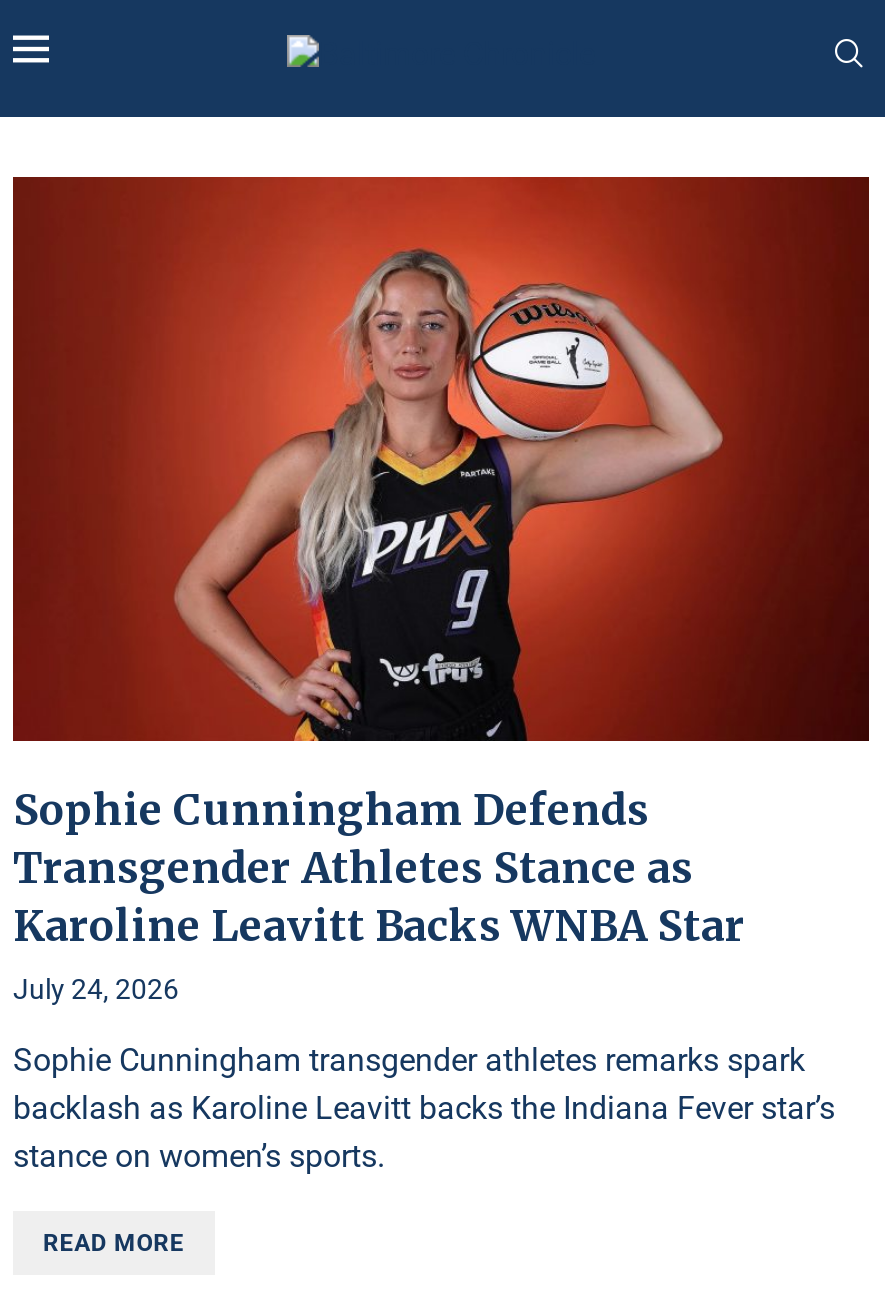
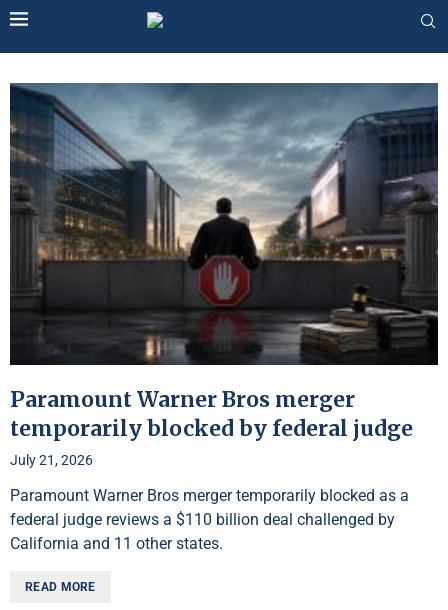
- [image]
- Sophie Cunningham Defends
- Transgender Athletes Stance as
- Karoline Leavitt Backs WNBA Star
- July 24, 2026
+ [image]
+ Paramount Warner Bros merger
+ temporarily blocked by federal judge
+ July 21, 2026

- Sophie Cunningham transgender athletes remarks spark
- backlash as Karoline Leavitt backs the Indiana Fever star’s
- stance on women’s sports.
+ Paramount Warner Bros merger temporarily blocked as a
+ federal judge reviews a $110 billion deal challenged by
+ California and 11 other states.
